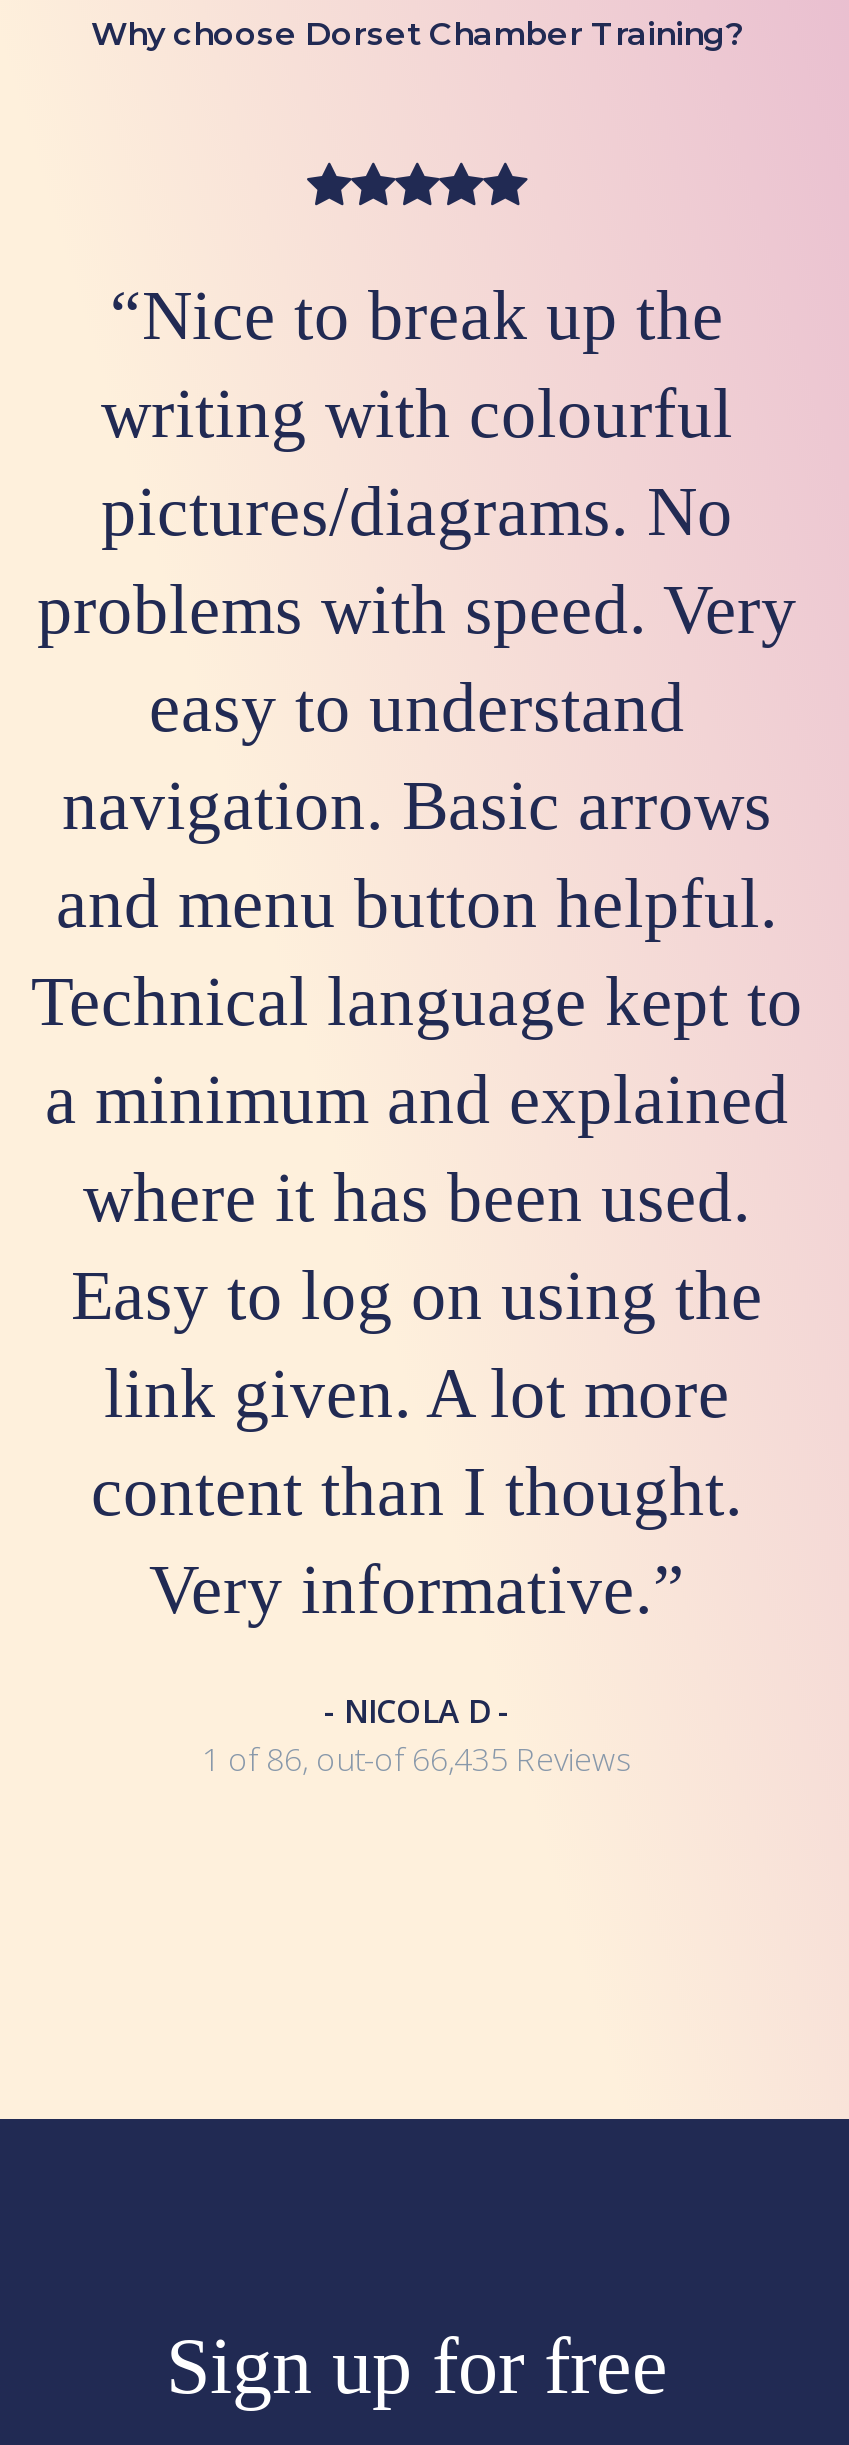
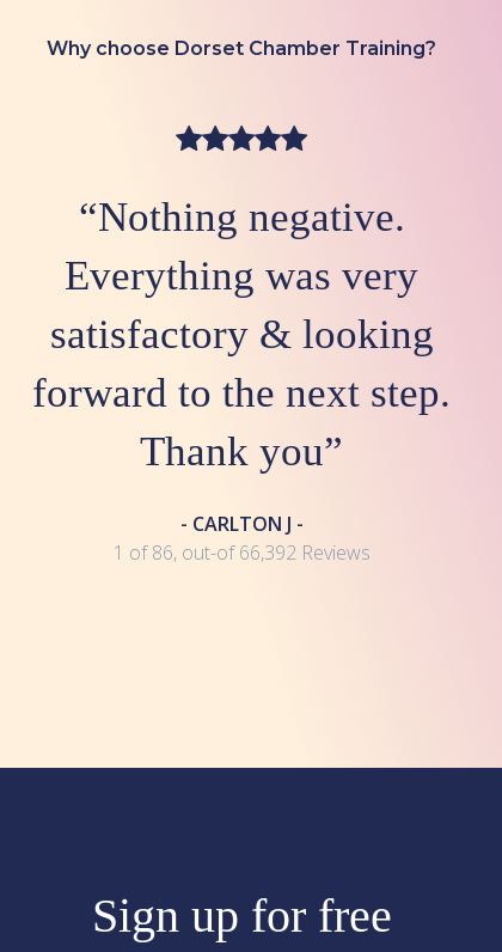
- “Nice to break up the
- writing with colourful
- pictures/diagrams. No
- problems with speed. Very
- easy to understand
- navigation. Basic arrows
- and menu button helpful.
- Technical language kept to
- a minimum and explained
- where it has been used.
- Easy to log on using the
- link given. A lot more
- content than I thought.
- Very informative.”
+ “Nothing negative.
+ Everything was very
+ satisfactory & looking
+ forward to the next step.
+ Thank you”

- - NICOLA D -
- 1 of 86, out-of 66,435 Reviews
+ - CARLTON J -
+ 1 of 86, out-of 66,392 Reviews
